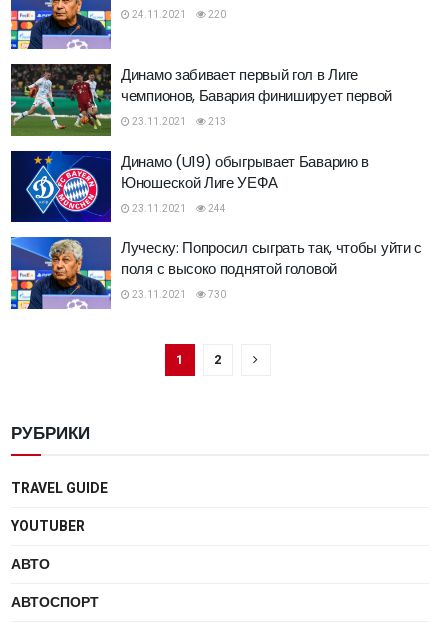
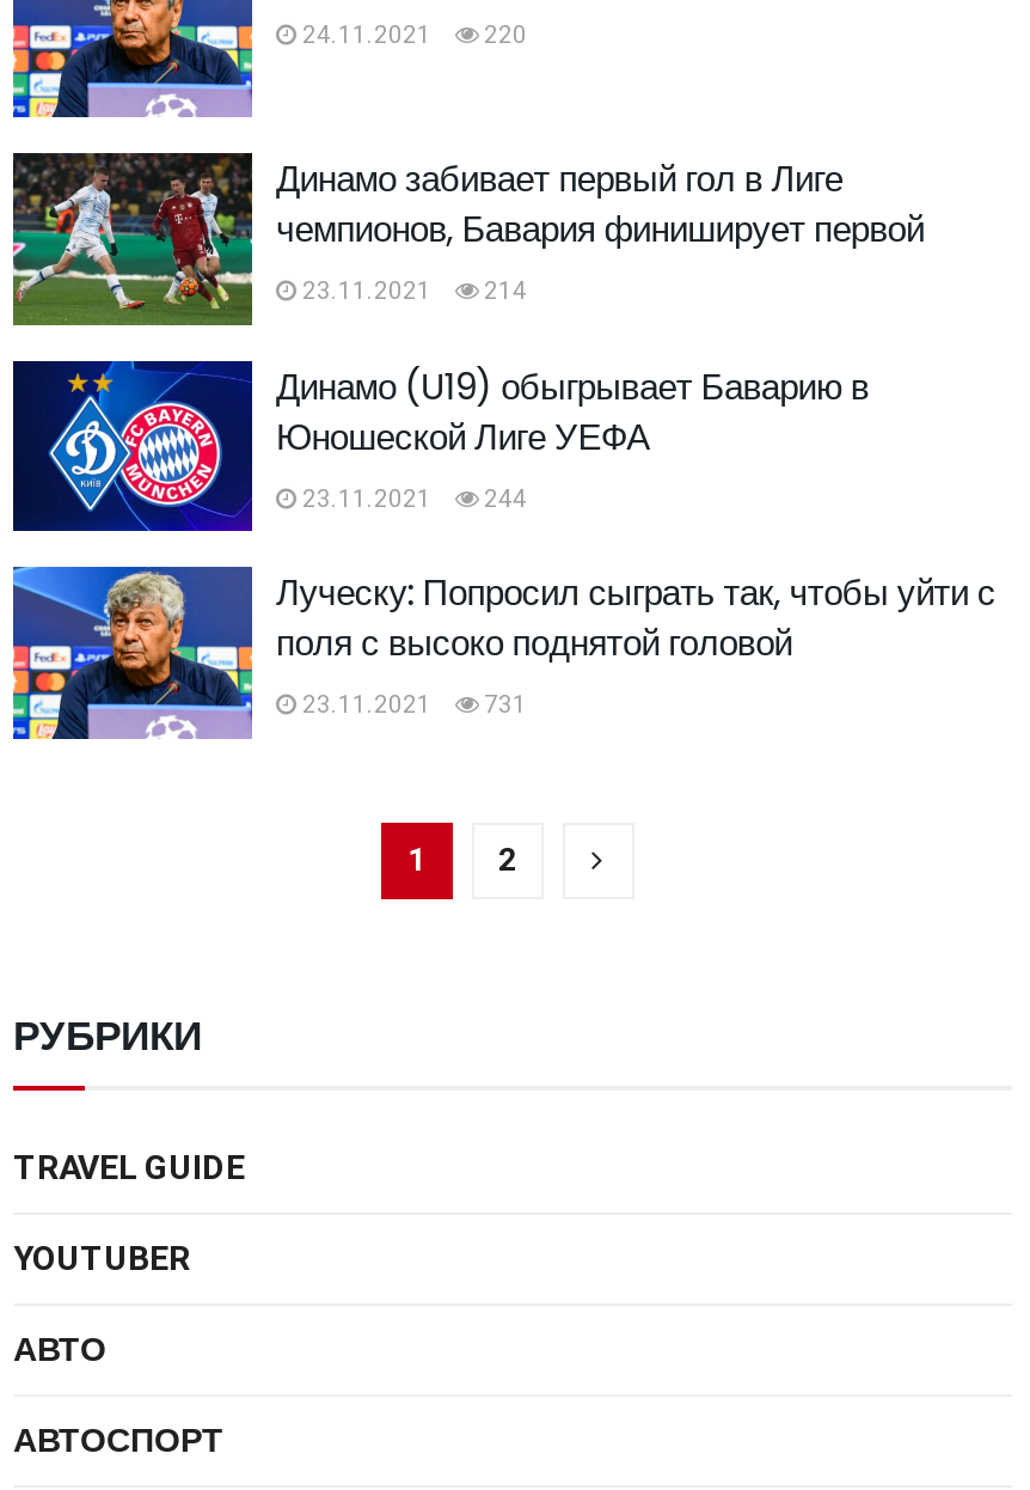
- 23.11.2021 213
+ 23.11.2021 214

- 23.11.2021 730
+ 23.11.2021 731
